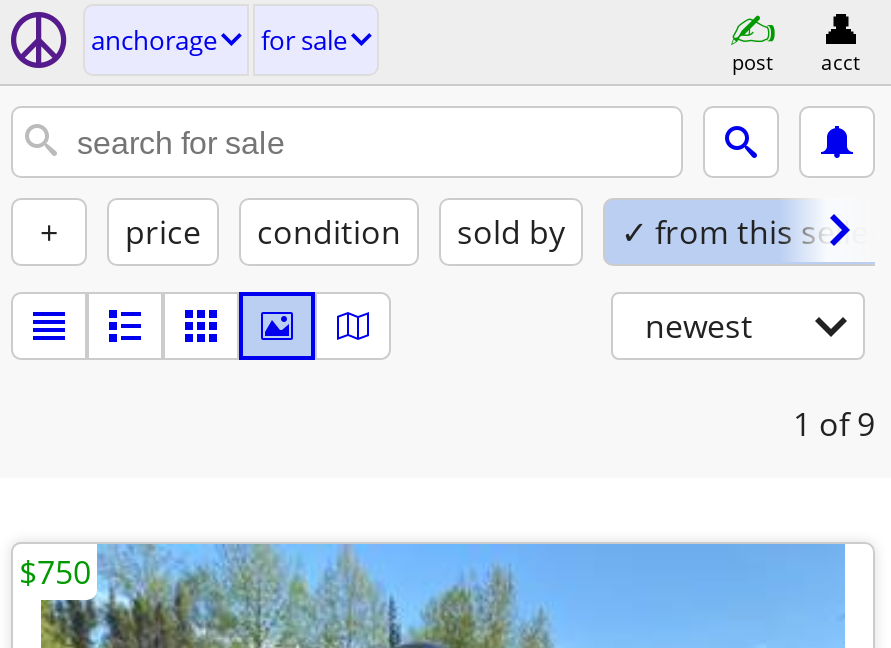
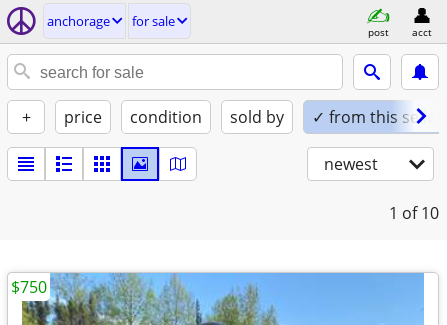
- 1 of 9
+ 1 of 10
